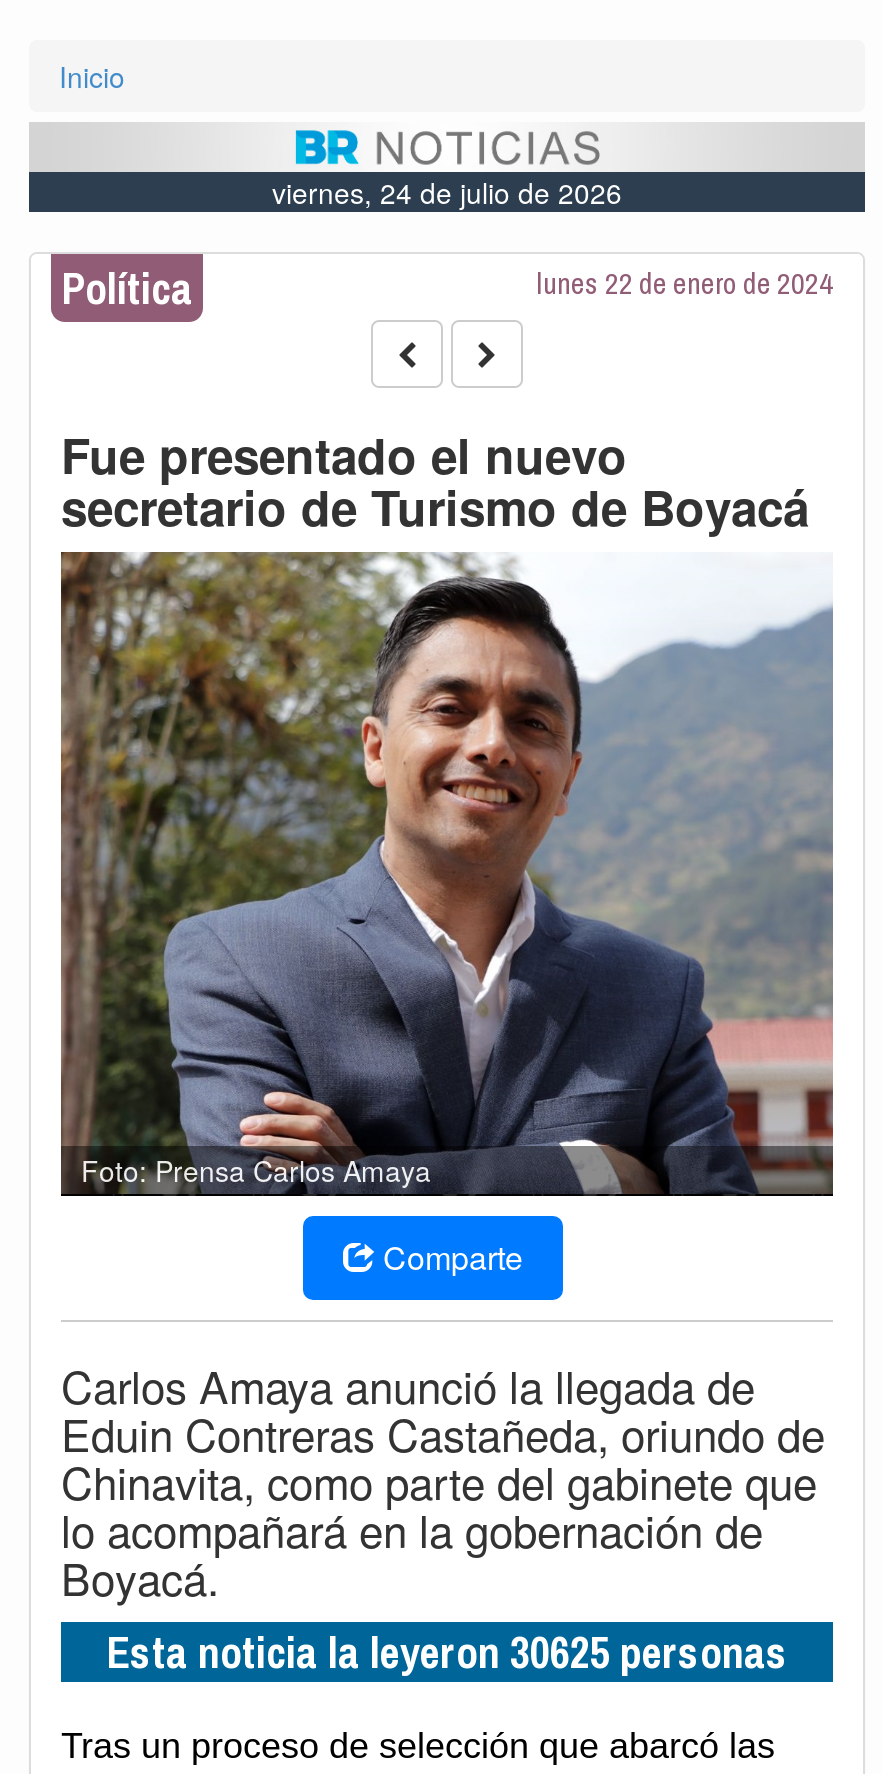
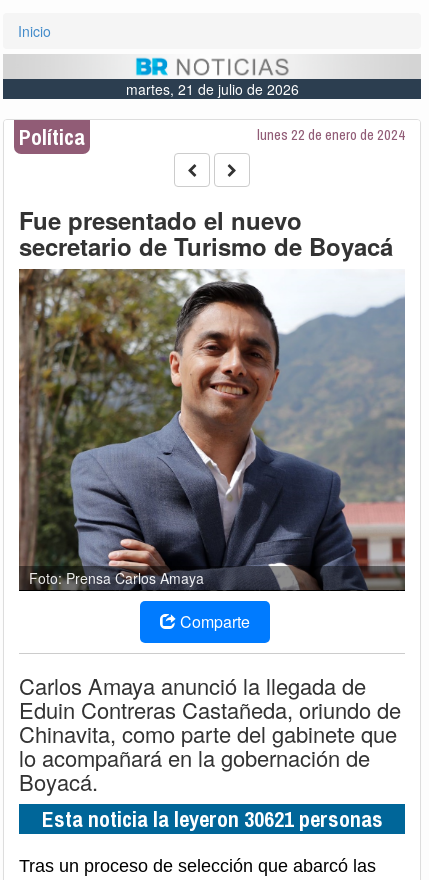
- viernes, 24 de julio de 2026
+ martes, 21 de julio de 2026

- Esta noticia la leyeron 30625 personas
+ Esta noticia la leyeron 30621 personas
